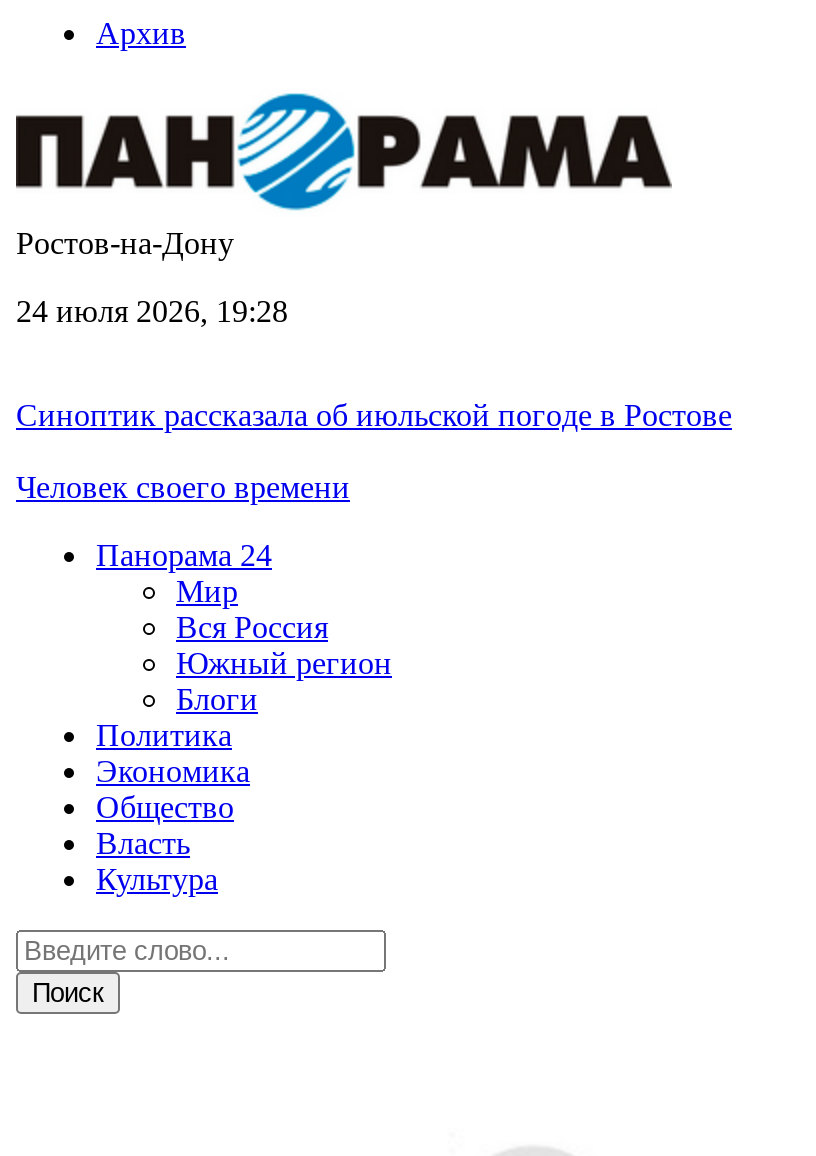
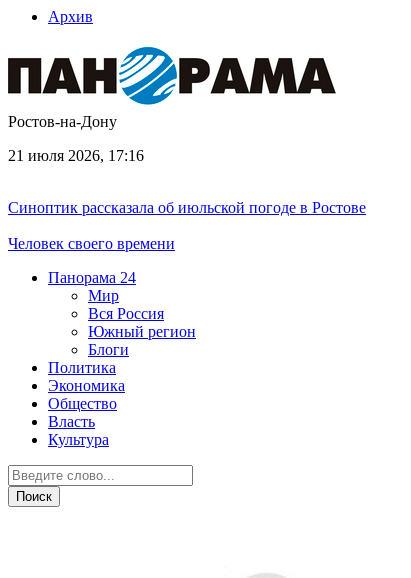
- 24 июля 2026, 19:28
+ 21 июля 2026, 17:16
